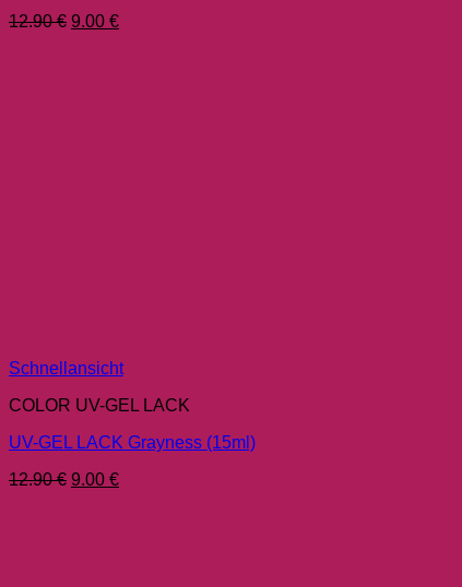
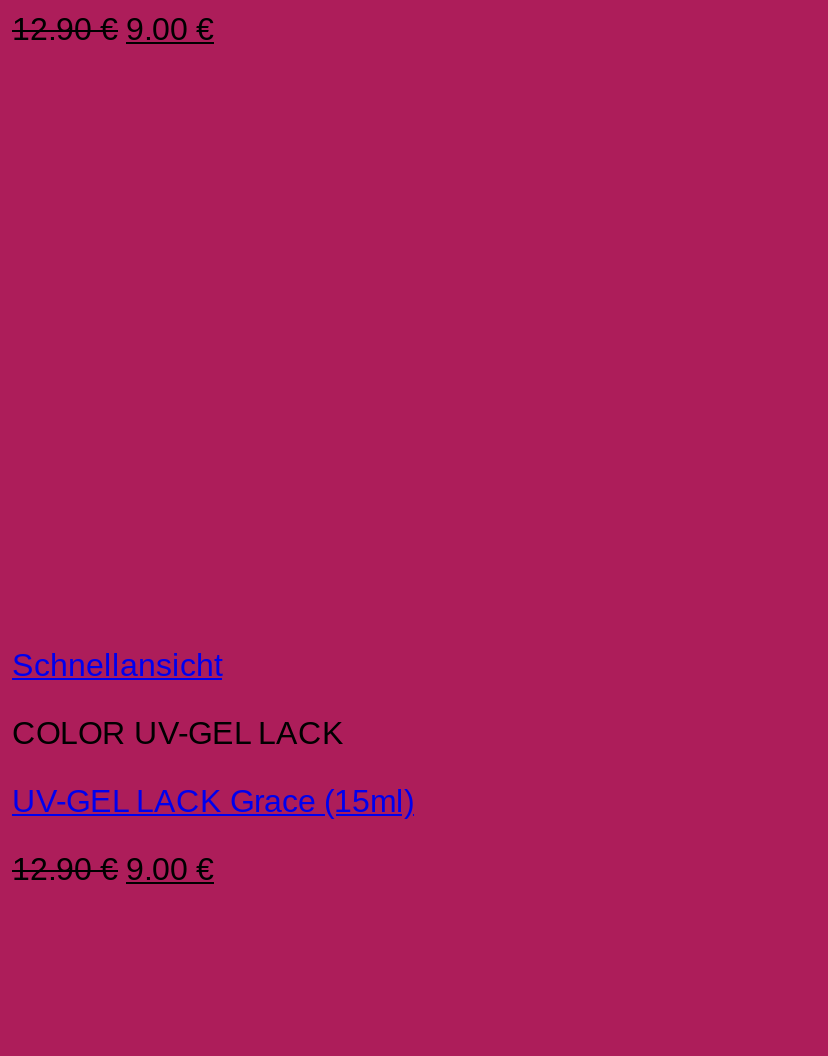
- UV-GEL LACK Grayness (15ml)
+ UV-GEL LACK Grace (15ml)
